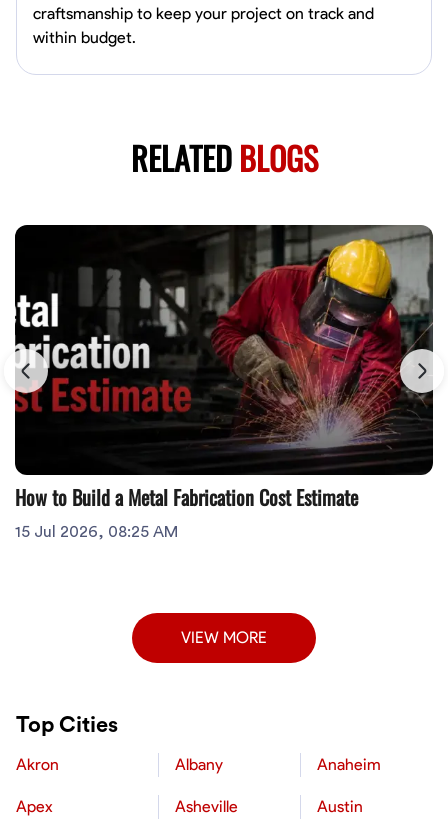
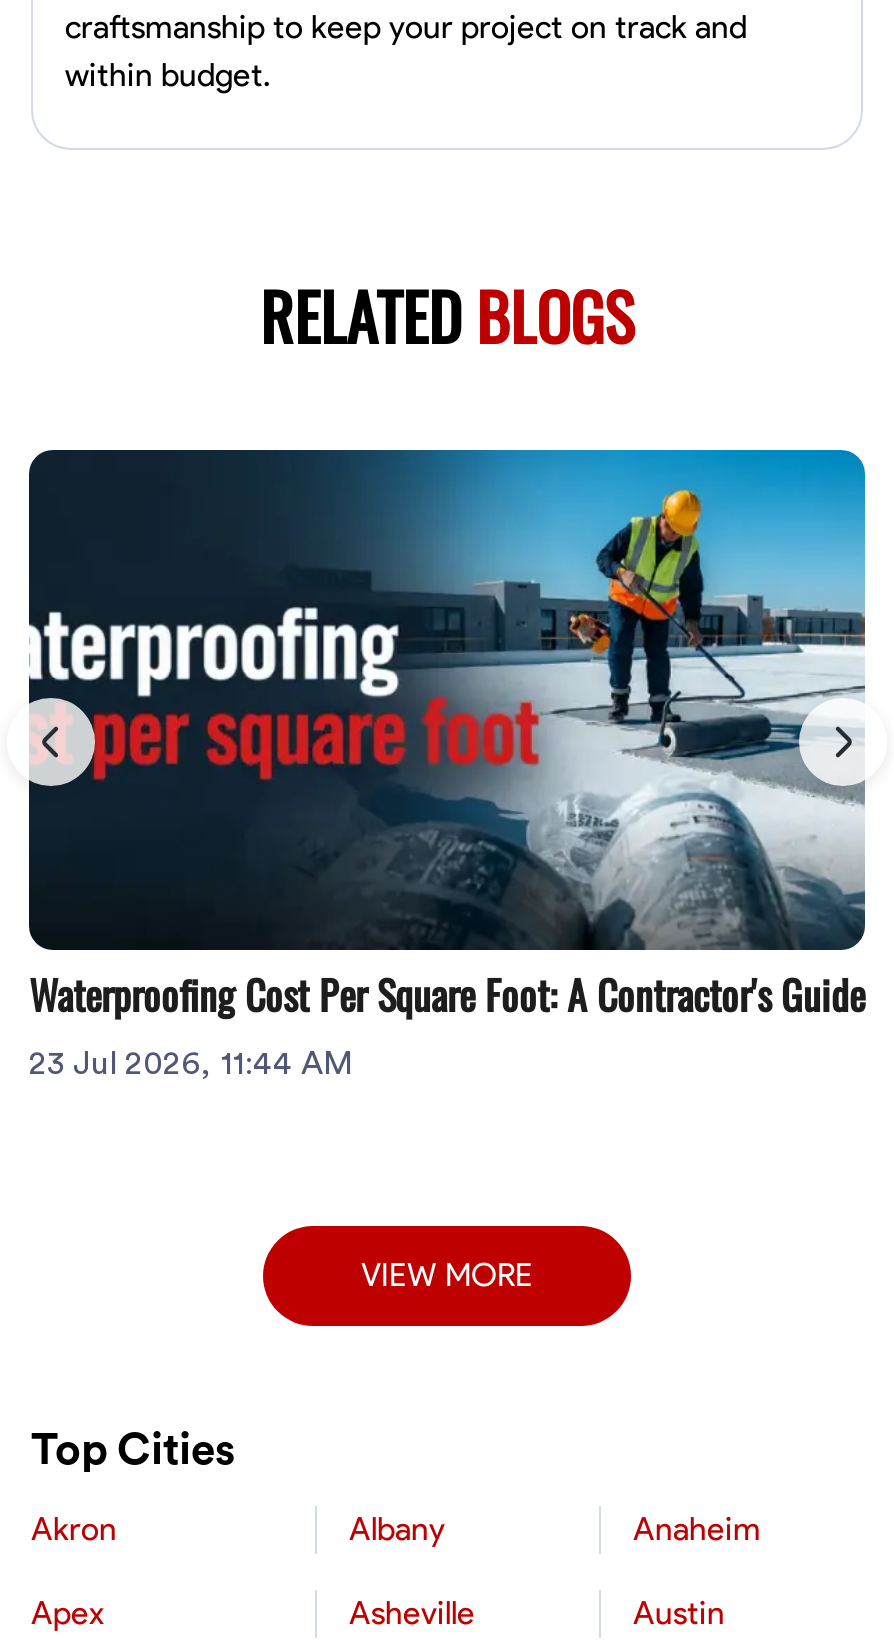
- [image]
- How to Build a Metal Fabrication Cost Estimate
- 15 Jul 2026, 08:25 AM
+ [image]
+ Waterproofing Cost Per Square Foot: A Contractor's Guide
+ 23 Jul 2026, 11:44 AM
